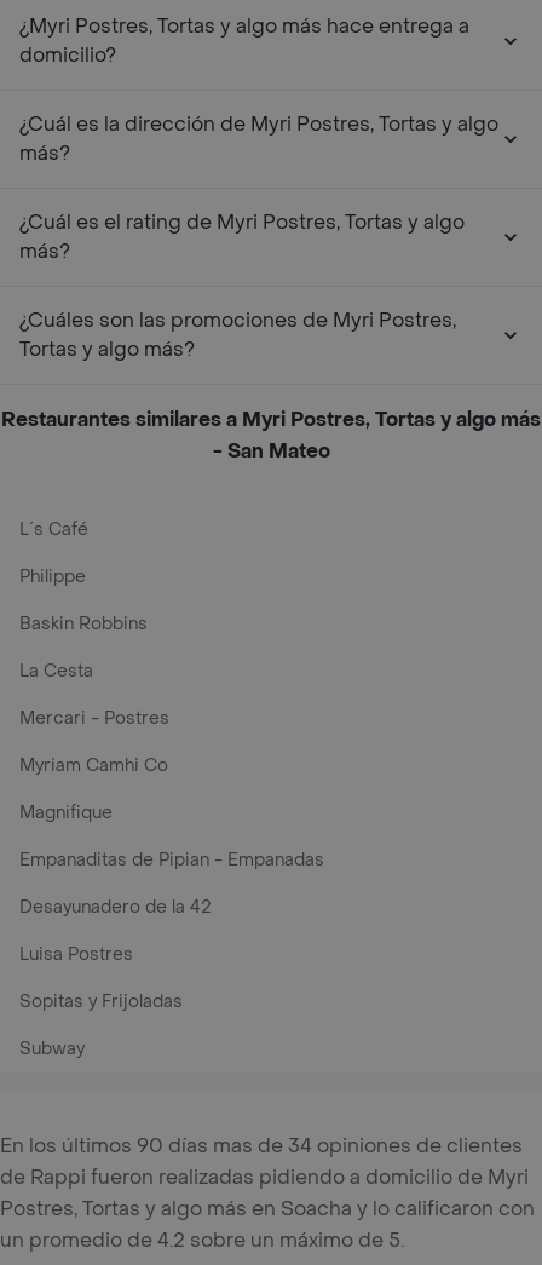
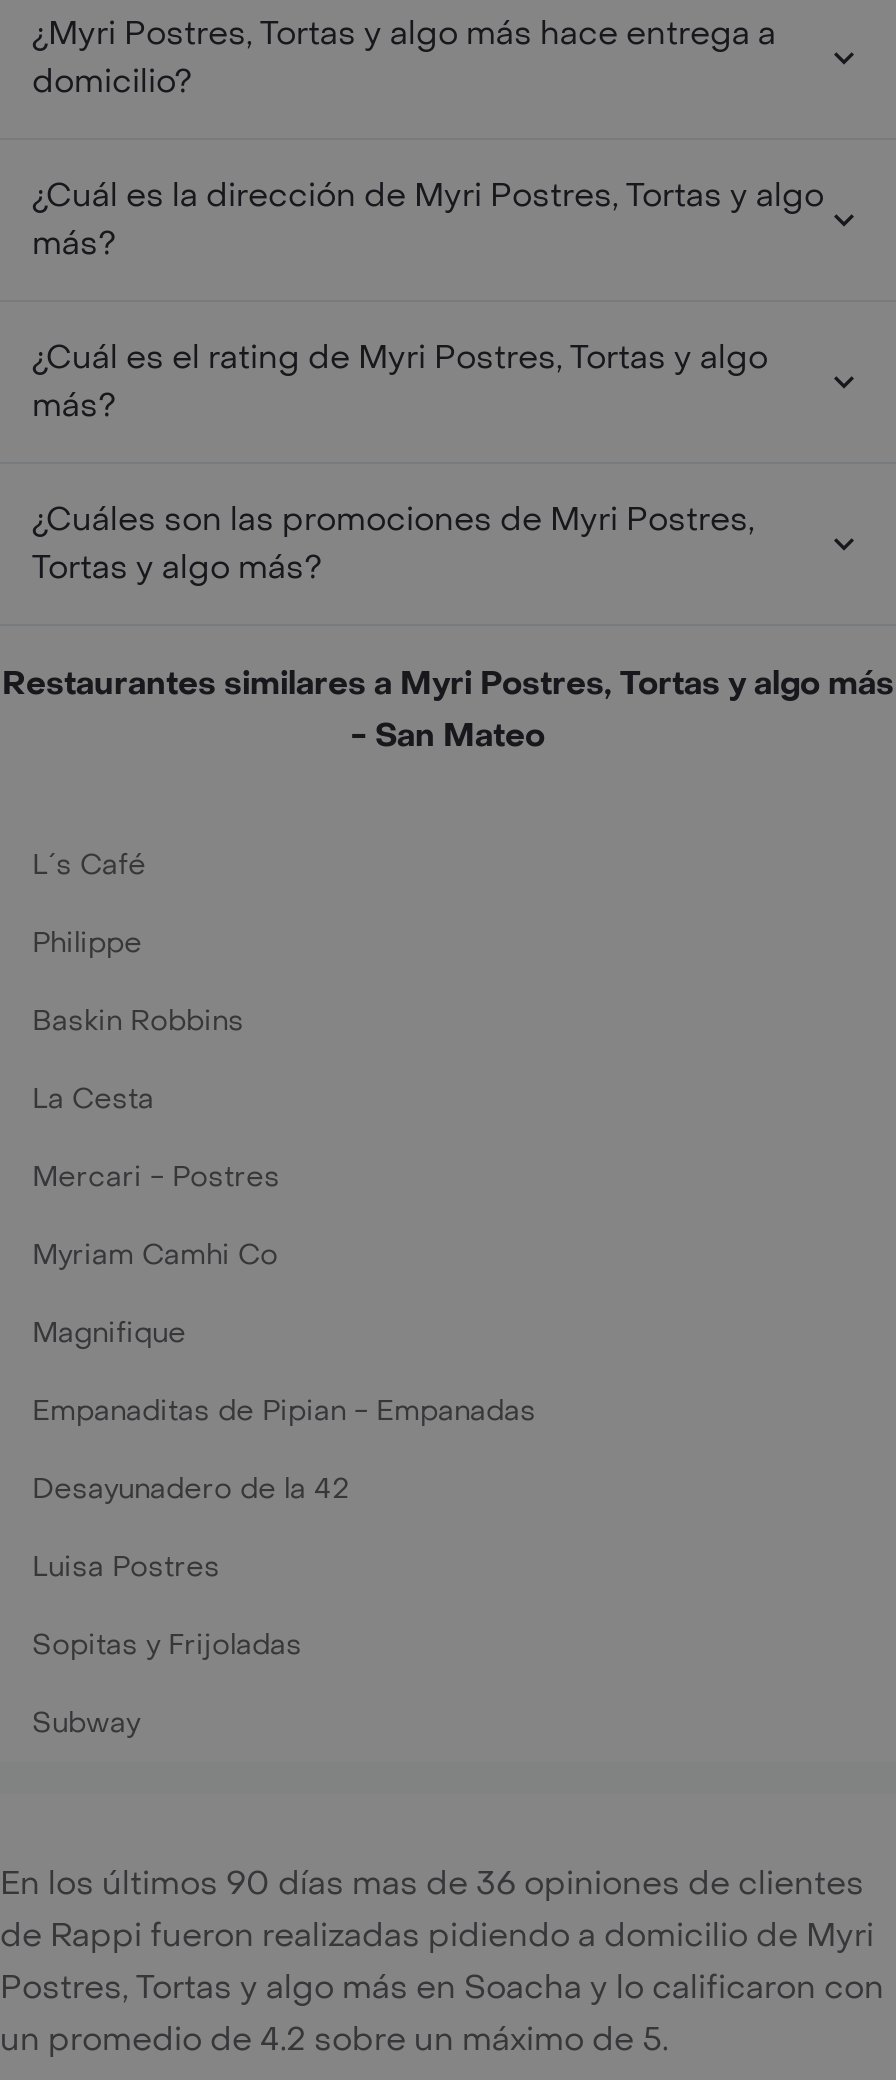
- En los últimos 90 días mas de 34 opiniones de clientes
+ En los últimos 90 días mas de 36 opiniones de clientes
